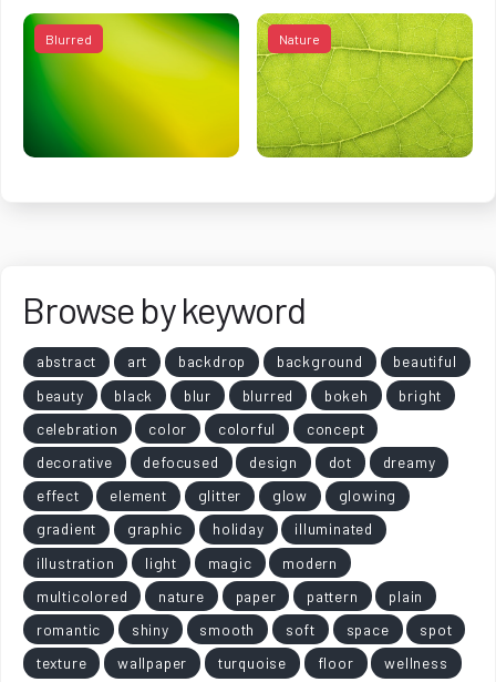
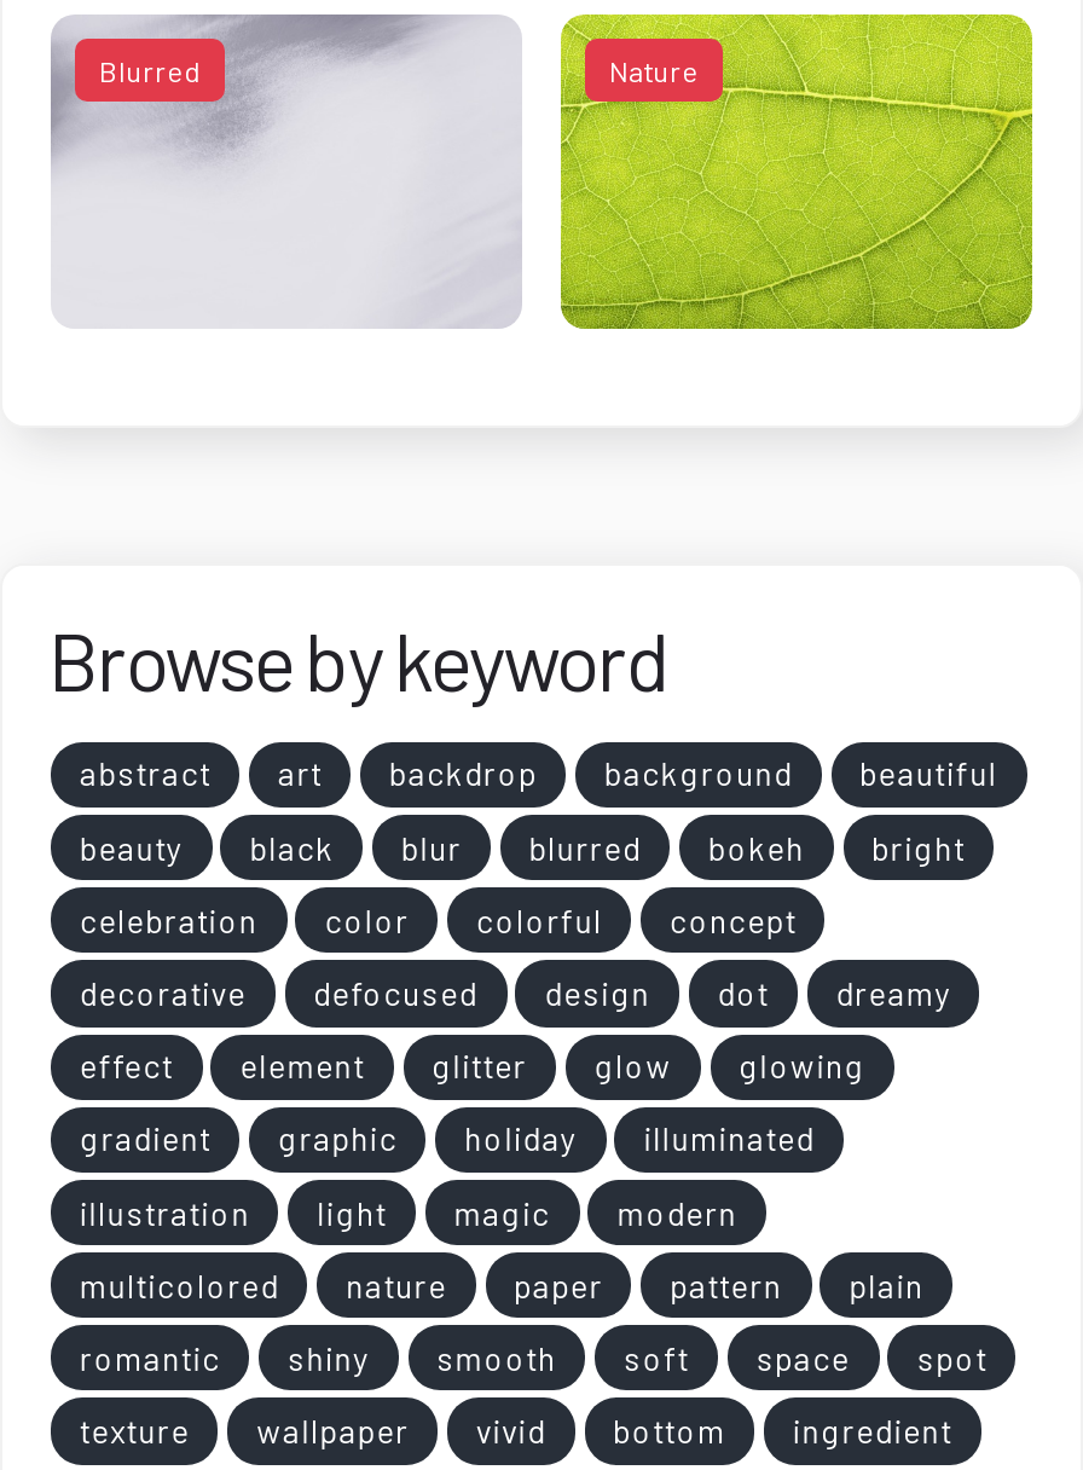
- [image]
+ [image]

- turquoise
- floor
- wellness
+ vivid
+ bottom
+ ingredient
